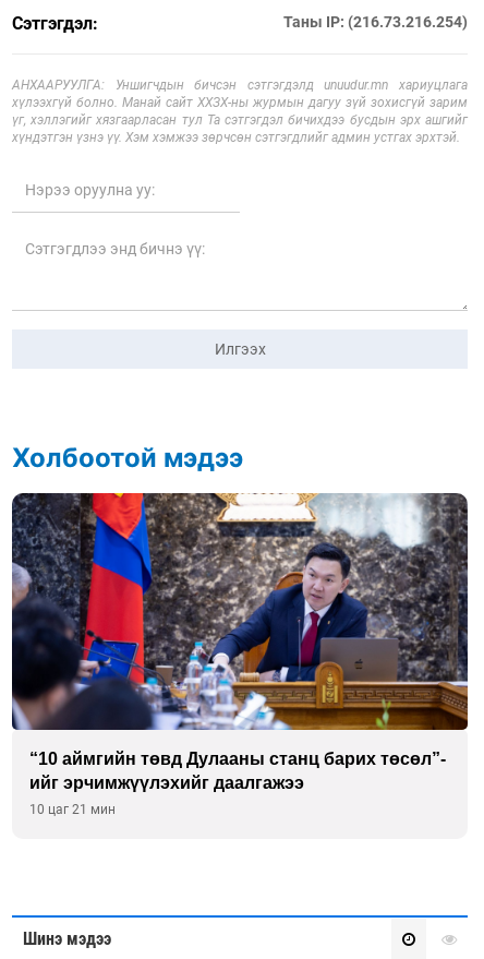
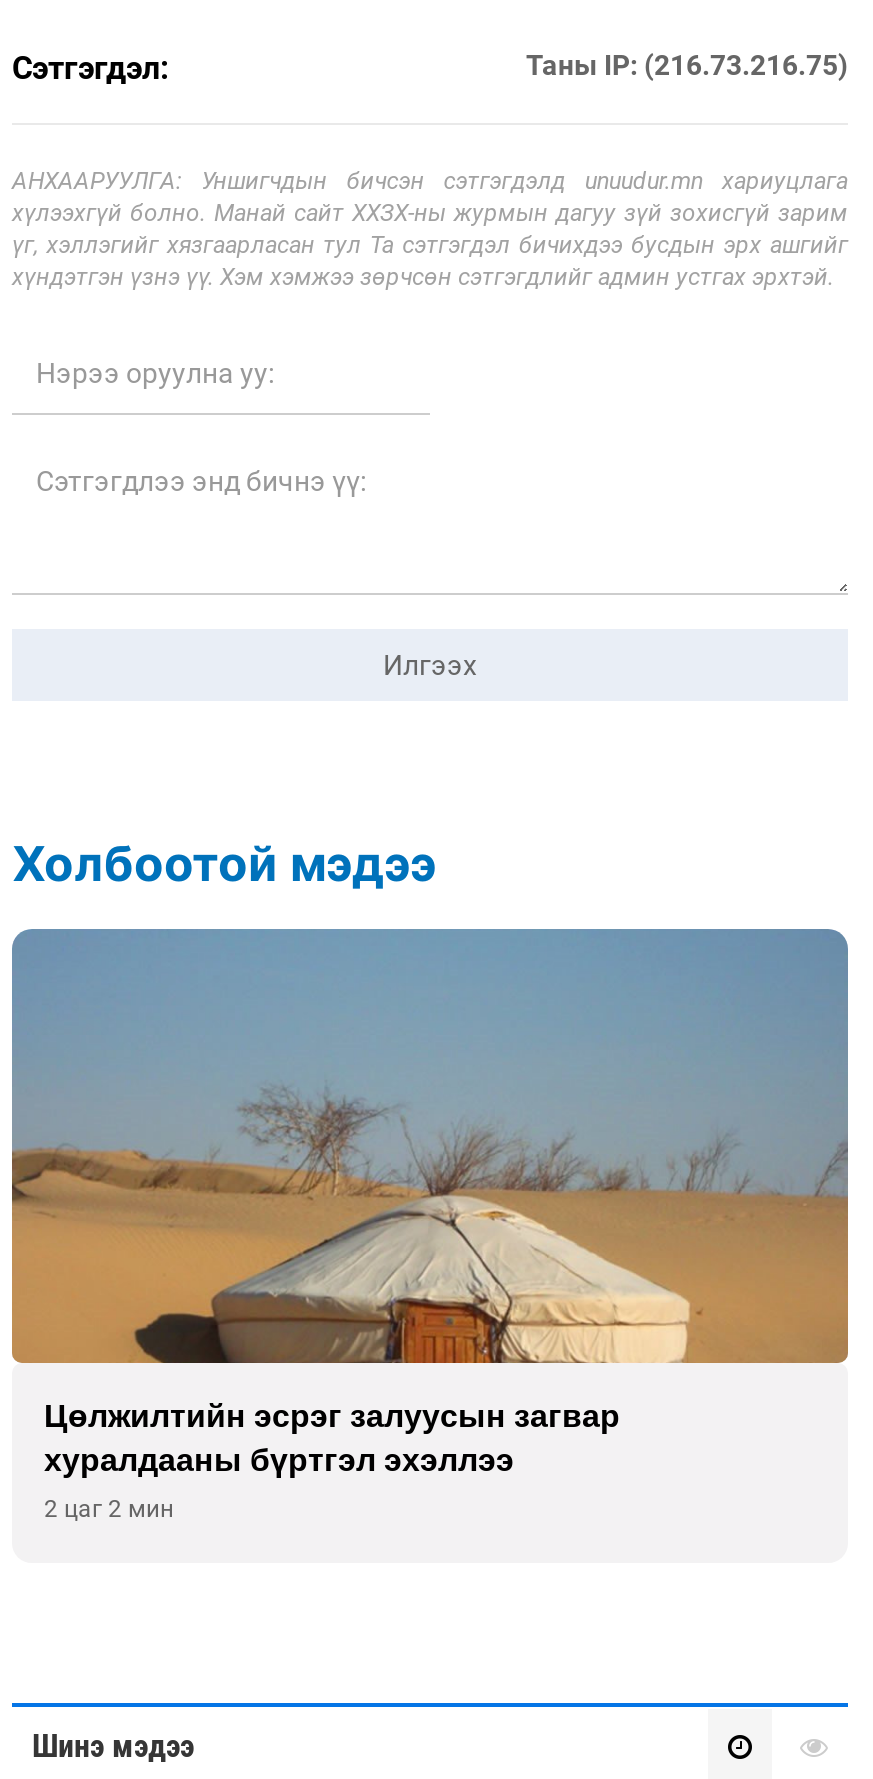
- Таны IP: (216.73.216.254)
+ Таны IP: (216.73.216.75)

- [image]
- “10 аймгийн төвд Дулааны станц барих төсөл”-
- ийг эрчимжүүлэхийг даалгажээ
+ [image]
+ Цөлжилтийн эсрэг залуусын загвар
+ хуралдааны бүртгэл эхэллээ

- 10 цаг 21 мин
+ 2 цаг 2 мин
